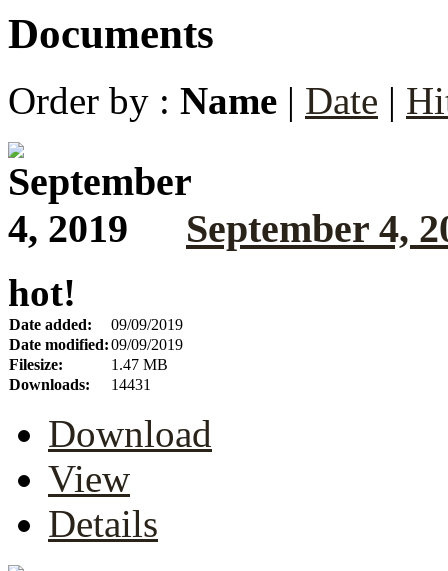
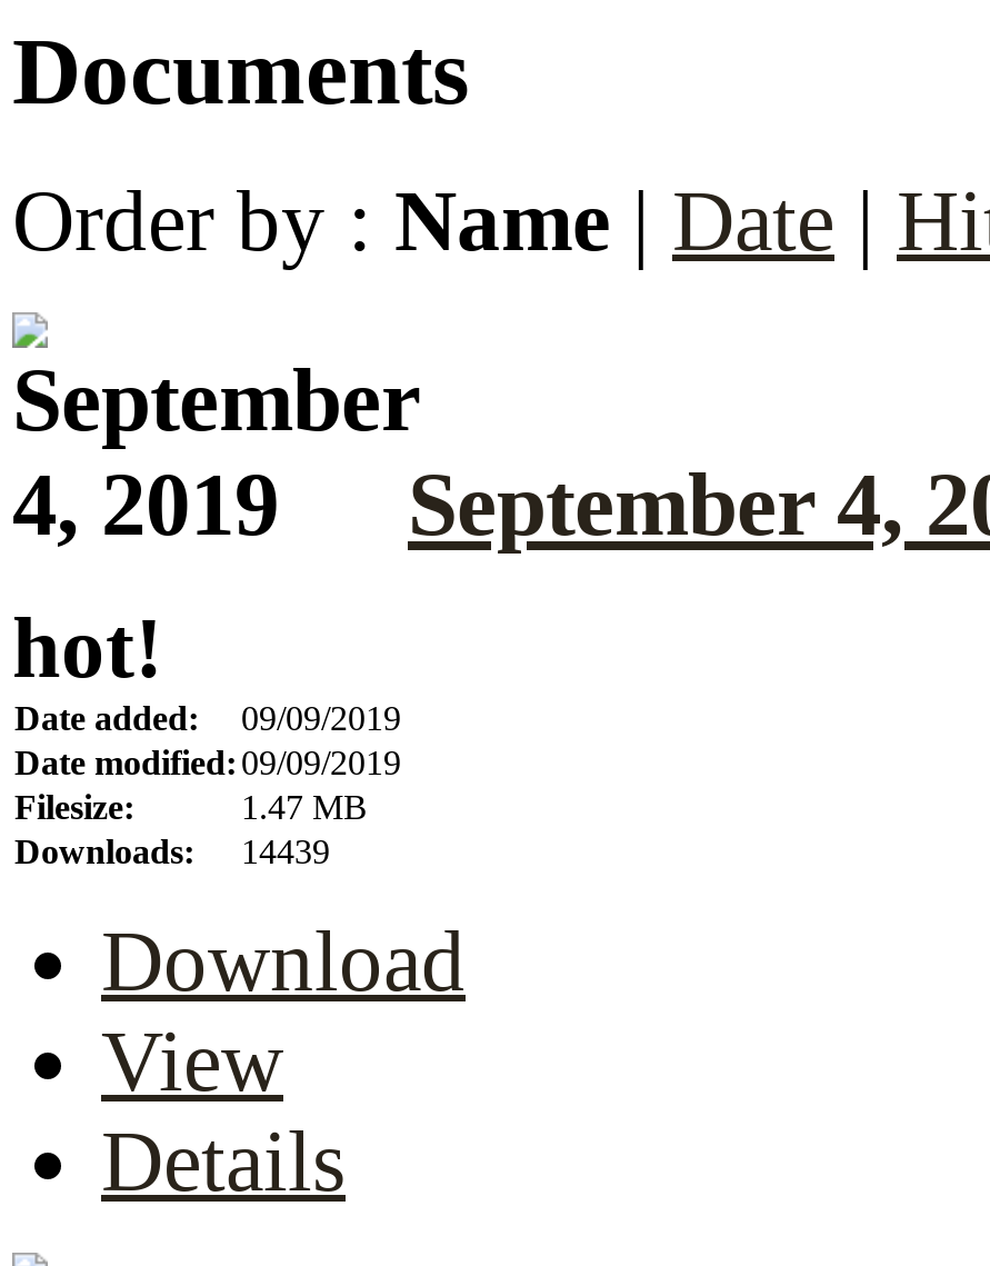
- Downloads: 14431
+ Downloads: 14439
